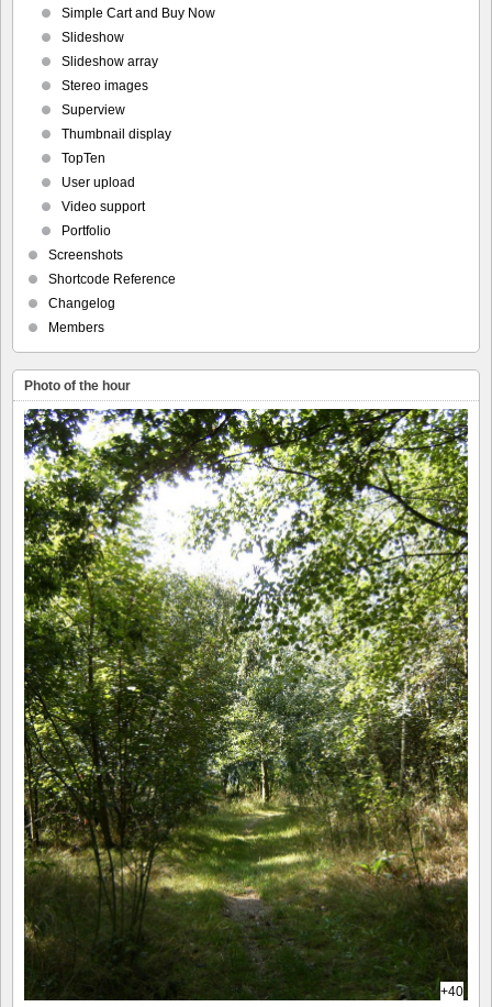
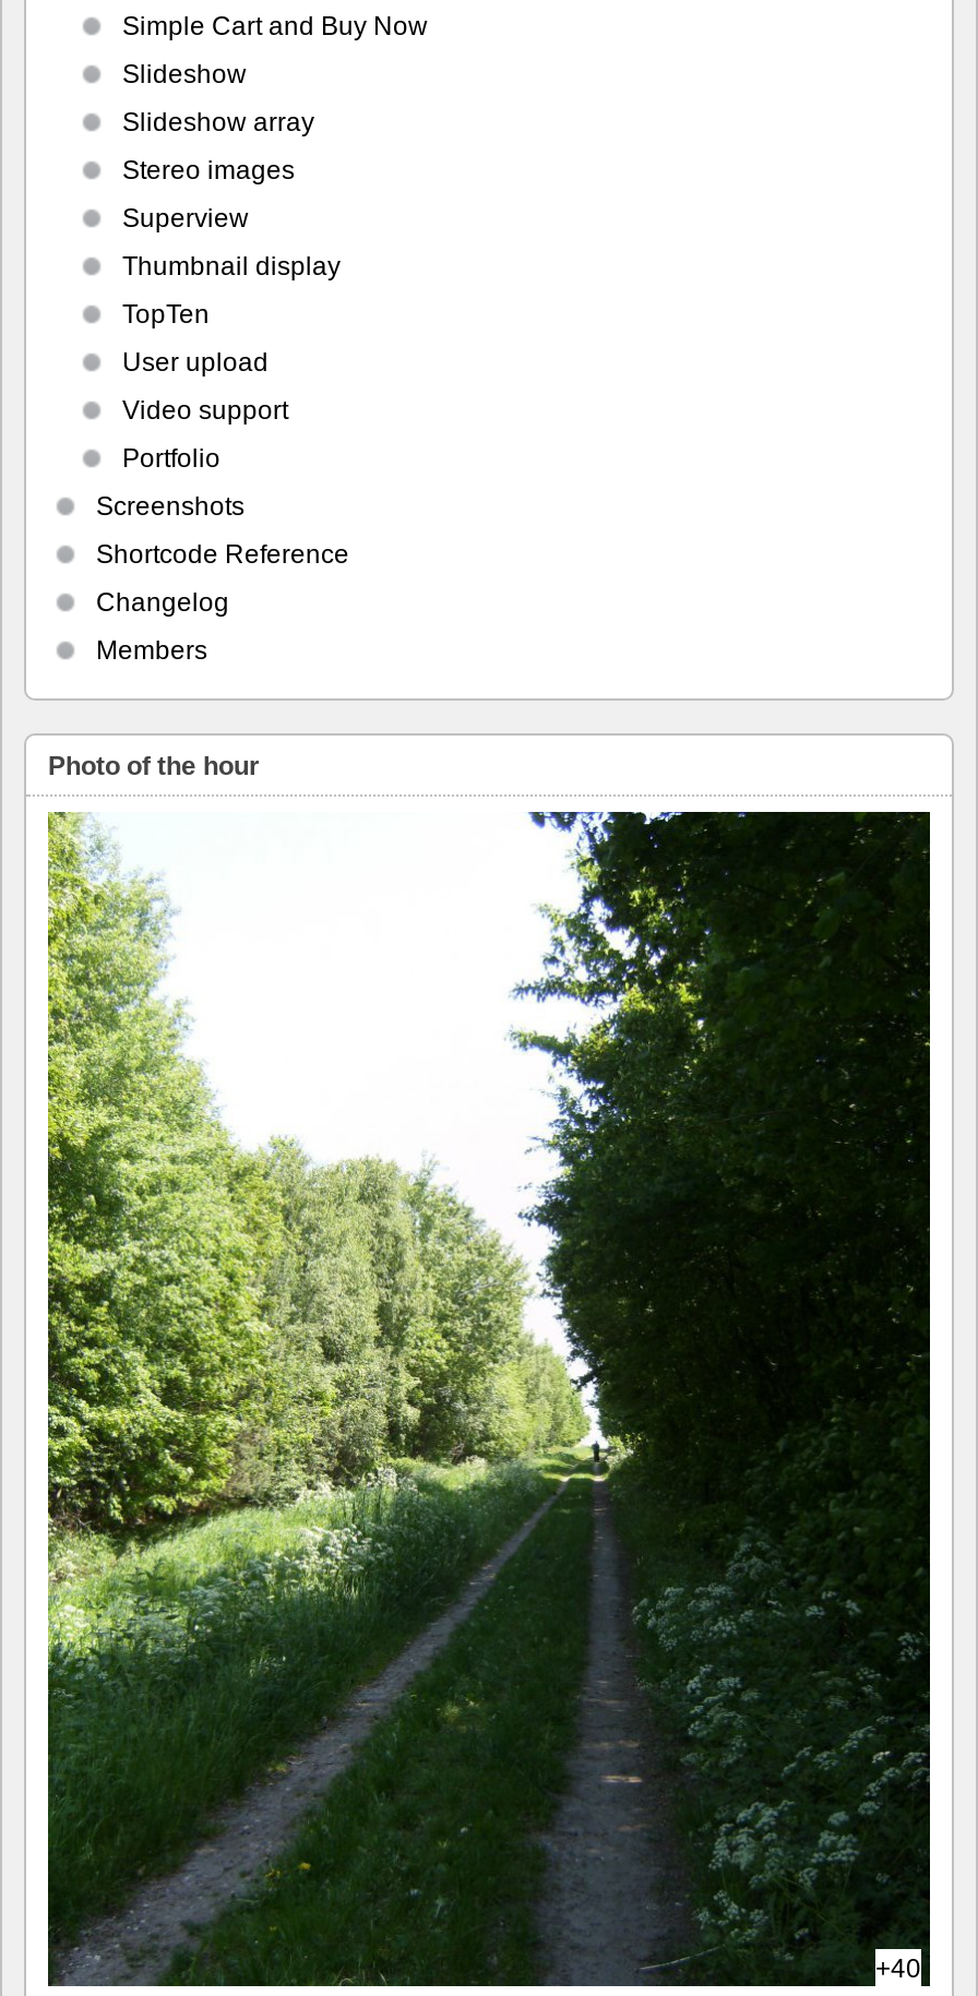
- [image]
+ [image]
